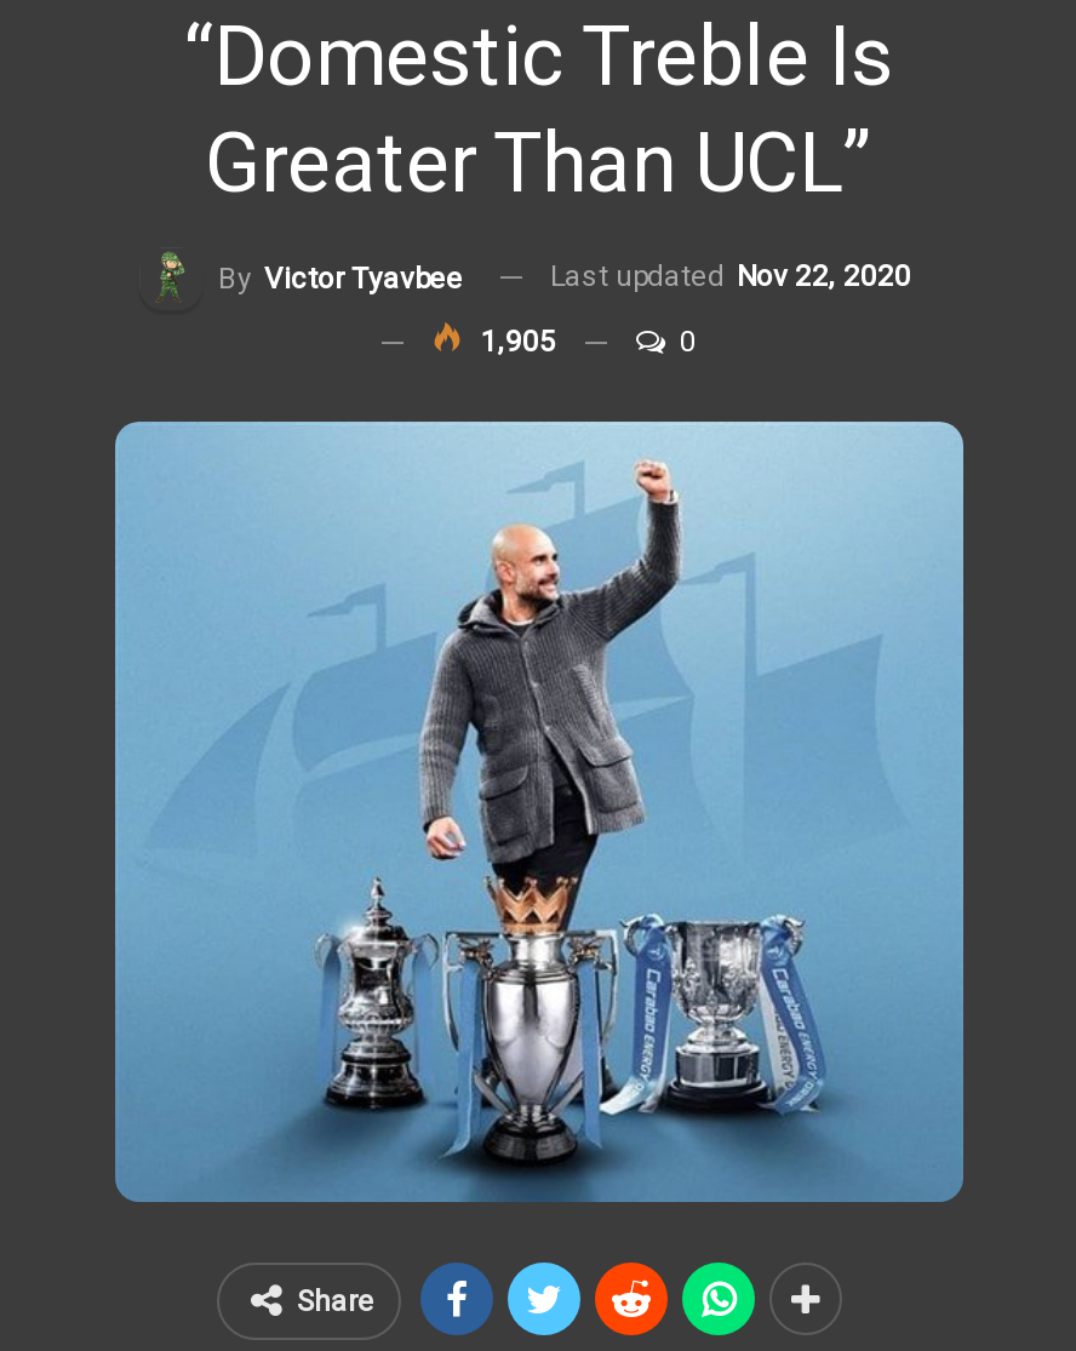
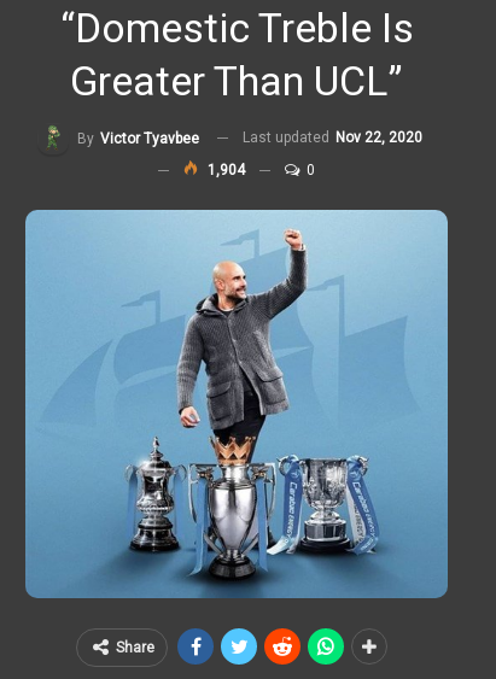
- 1,905
+ 1,904
